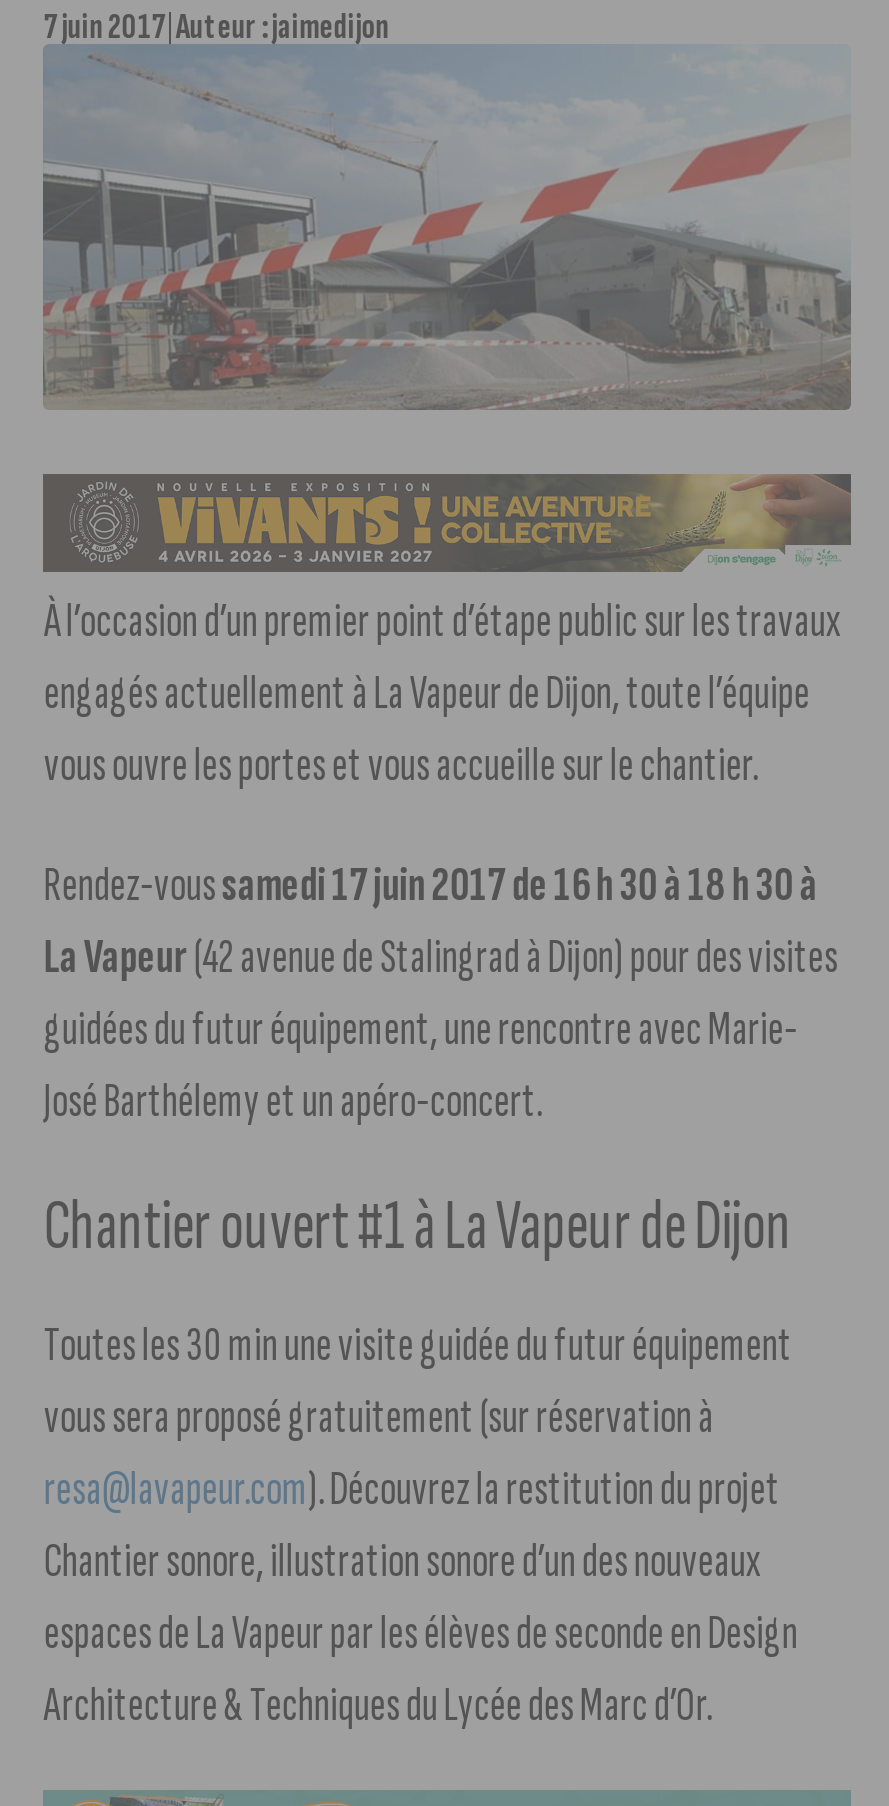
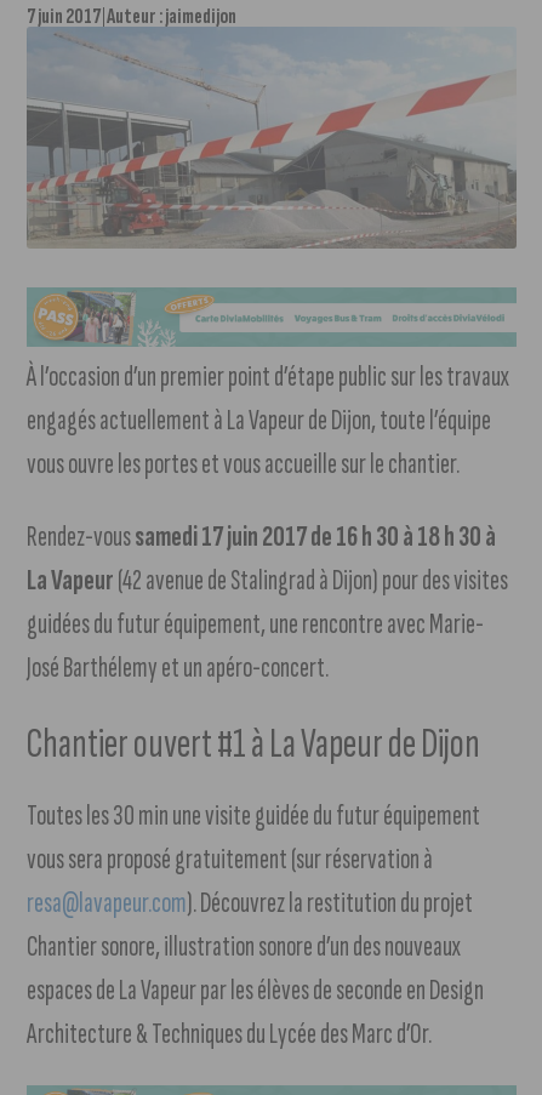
- [image]
+ [image]
